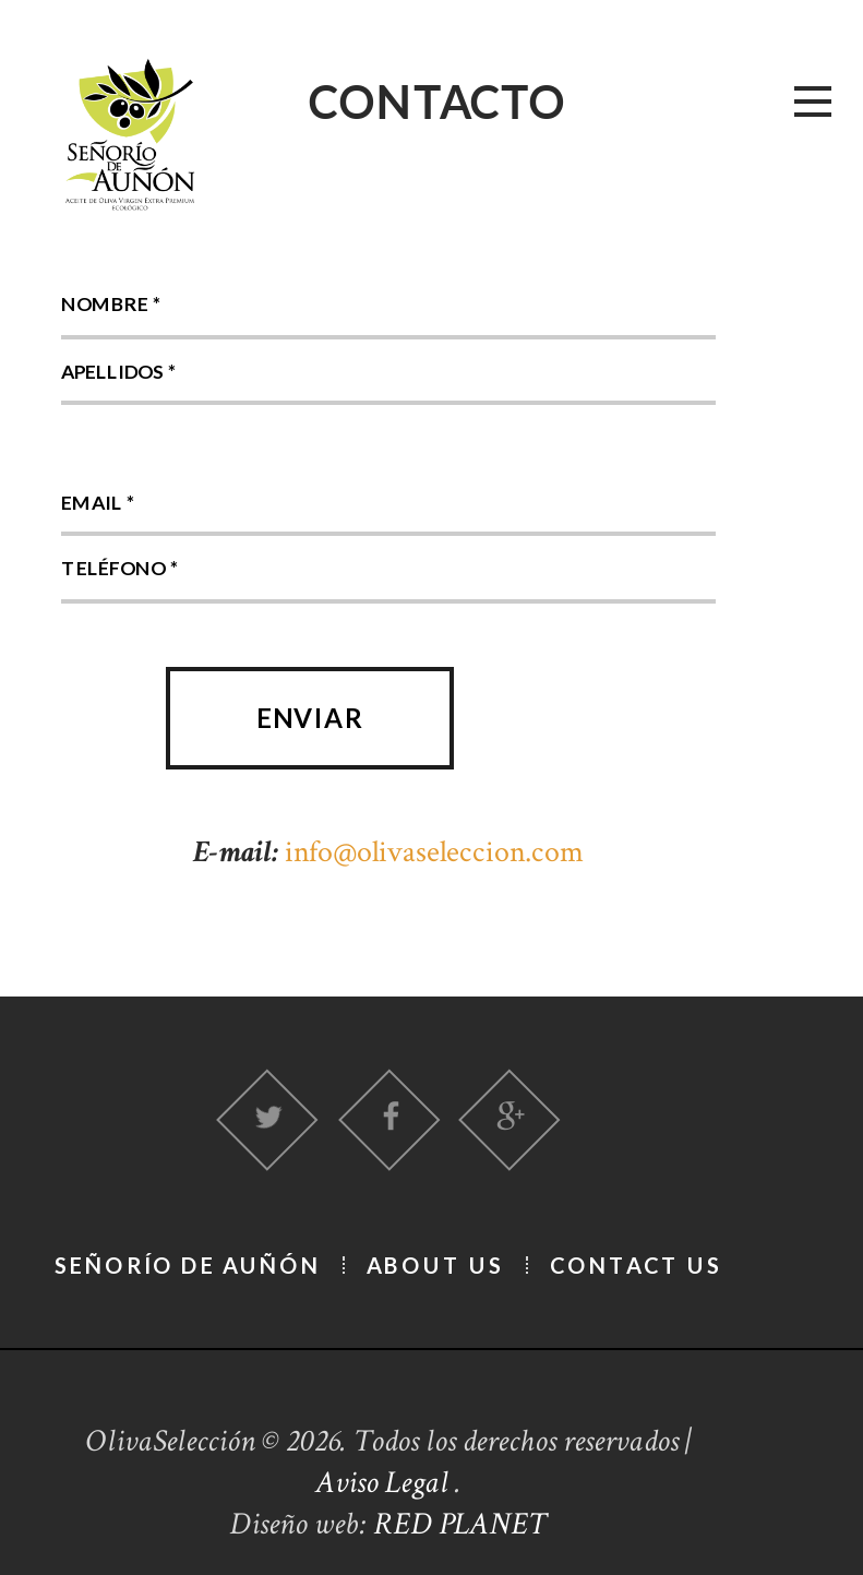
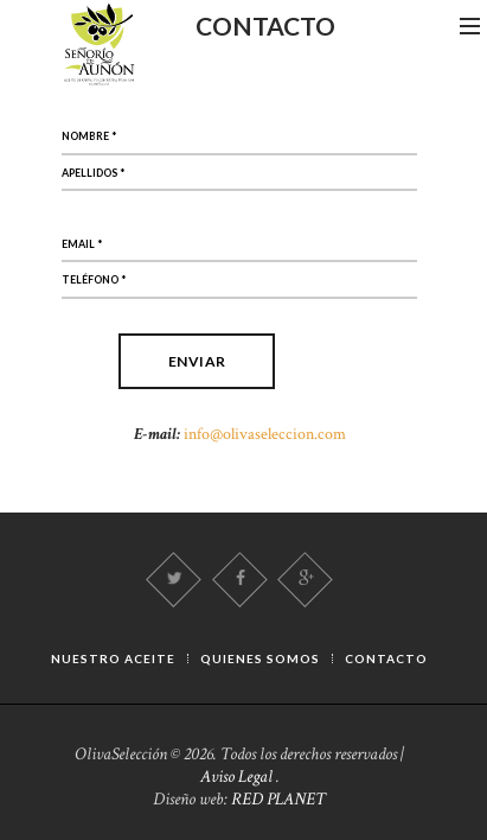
- SEÑORÍO DE AUÑÓN
- ABOUT US
- CONTACT US
+ NUESTRO ACEITE
+ QUIENES SOMOS
+ CONTACTO
